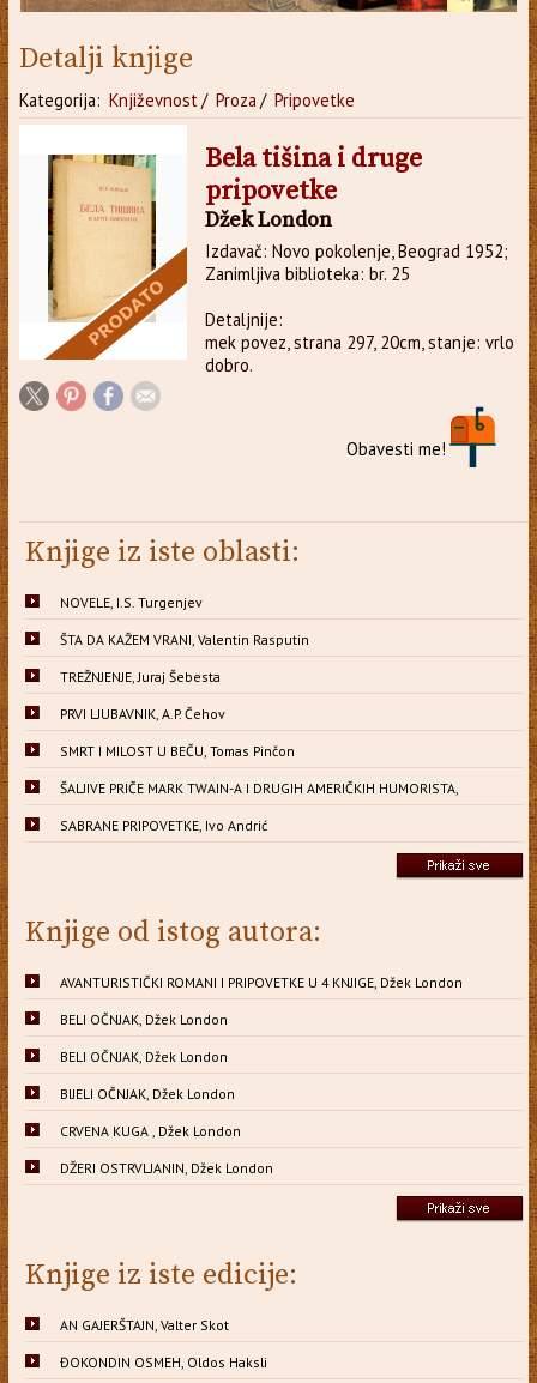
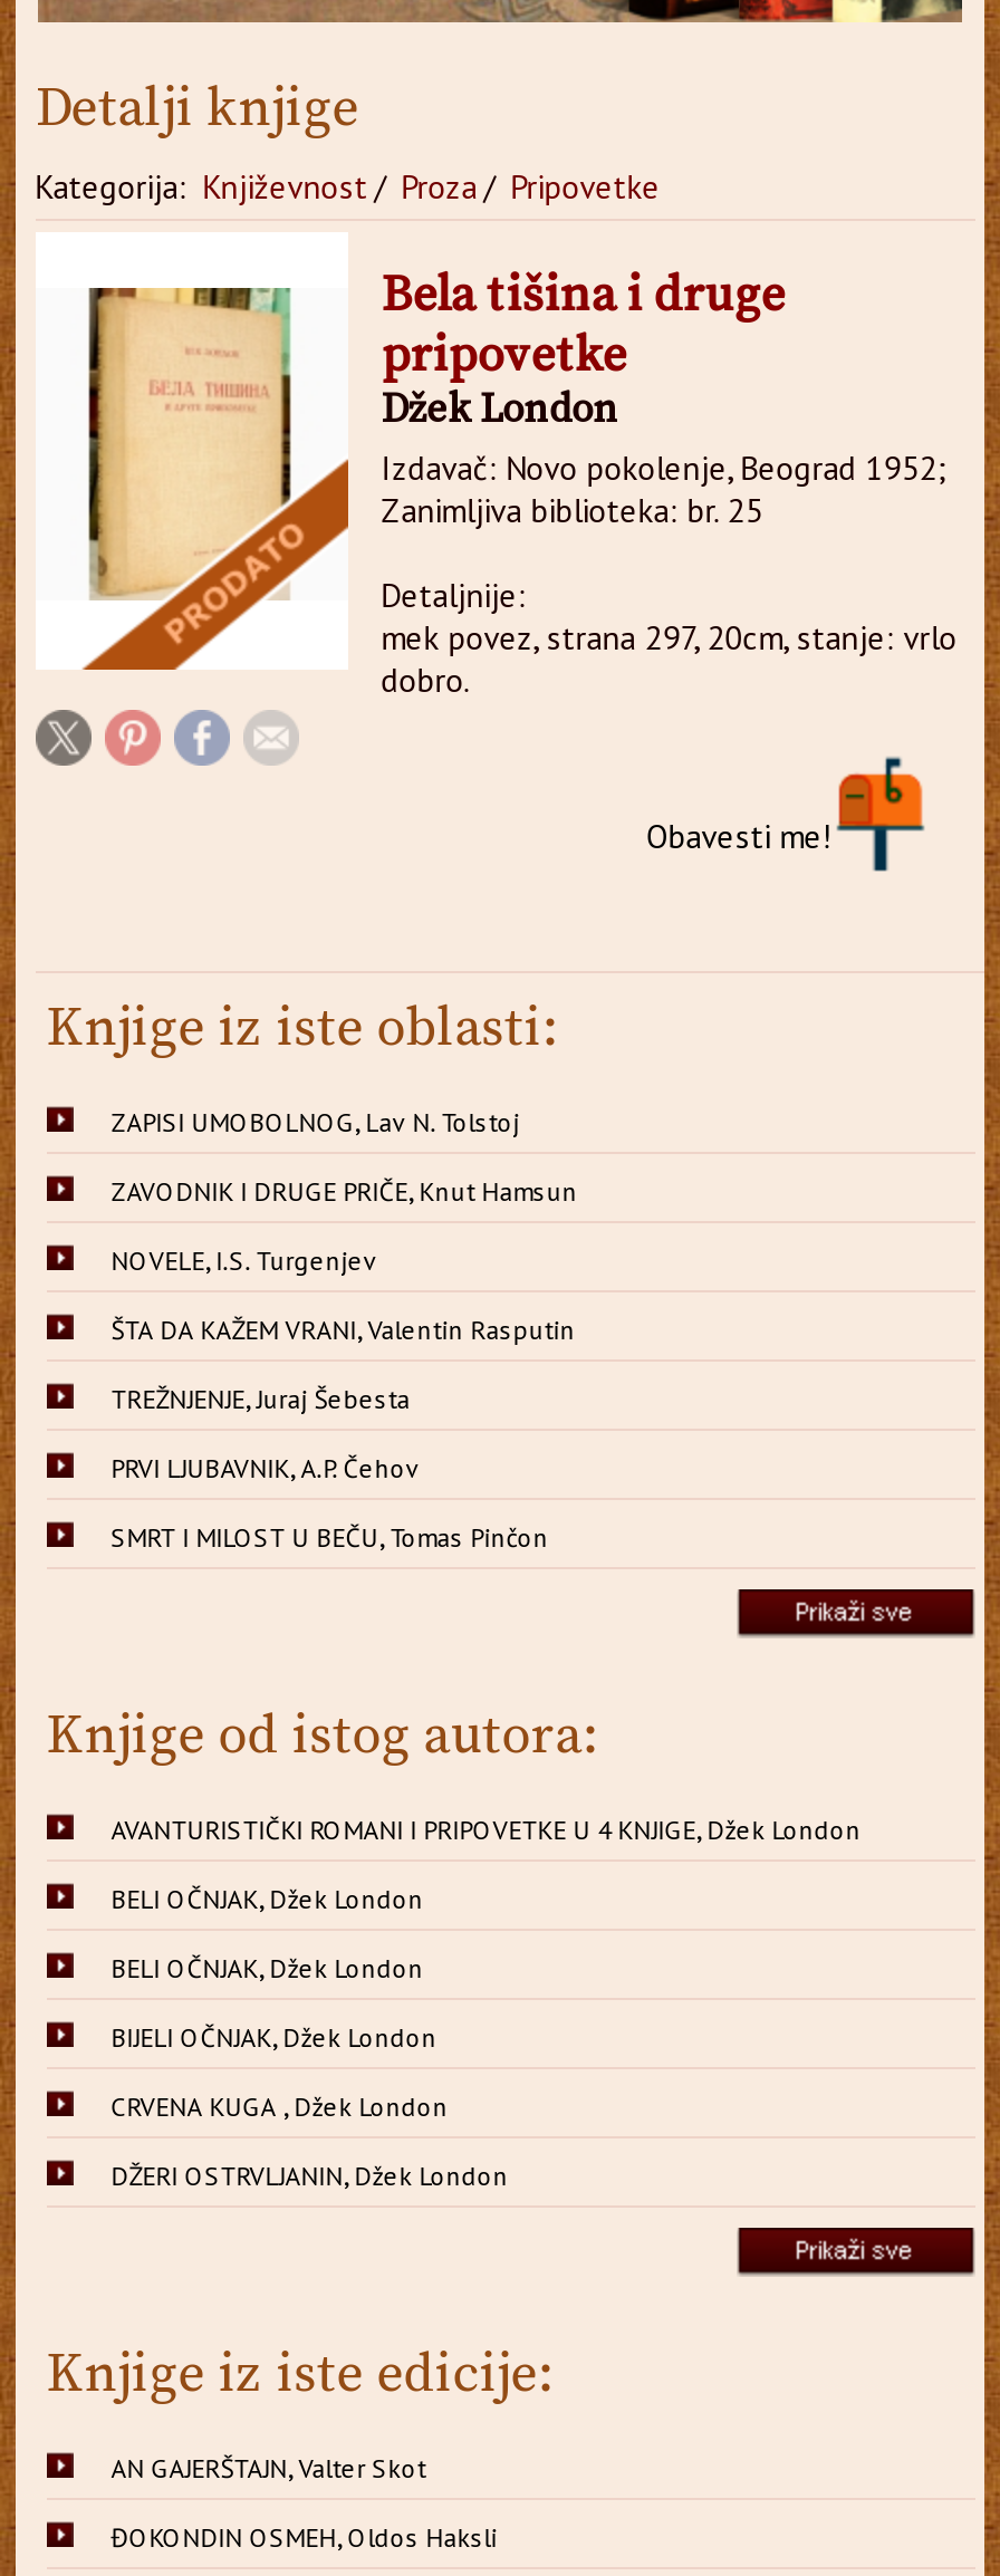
+ ZAPISI UMOBOLNOG, Lav N. Tolstoj
+ ZAVODNIK I DRUGE PRIČE, Knut Hamsun

moved down: NOVELE, I.S. Turgenjev | ŠTA DA KAŽEM VRANI, Valentin Rasputin | TREŽNJENJE, Juraj Šebesta | PRVI LJUBAVNIK, A.P. Čehov | SMRT I MILOST U BEČU, Tomas Pinčon

- ŠALJIVE PRIČE MARK TWAIN-A I DRUGIH AMERIČKIH HUMORISTA,
- SABRANE PRIPOVETKE, Ivo Andrić
